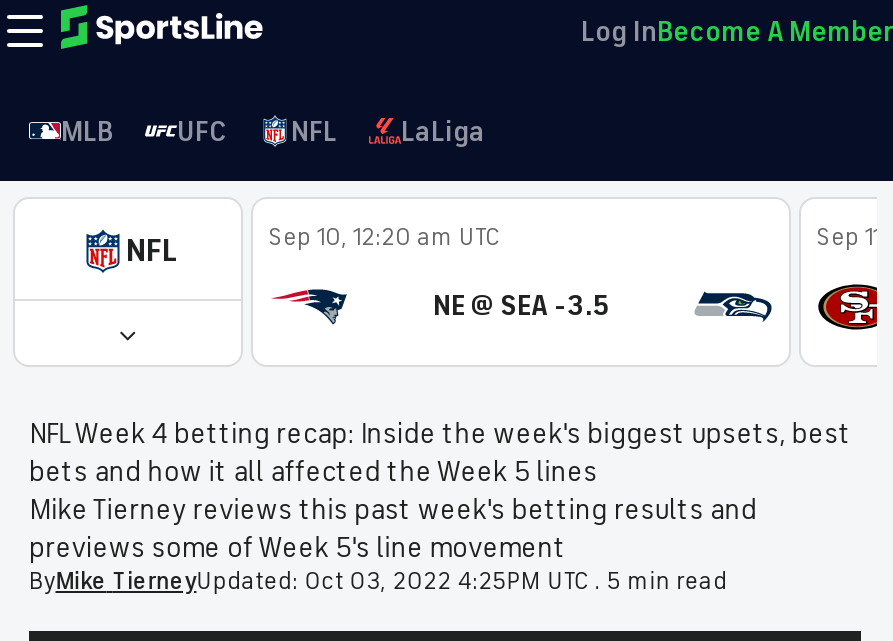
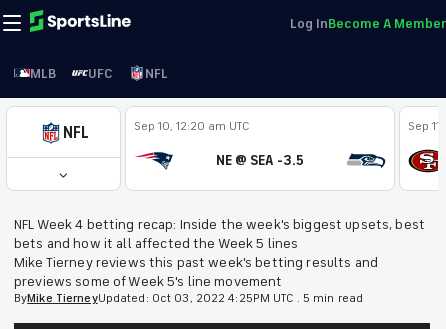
- LaLiga
